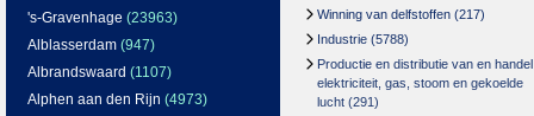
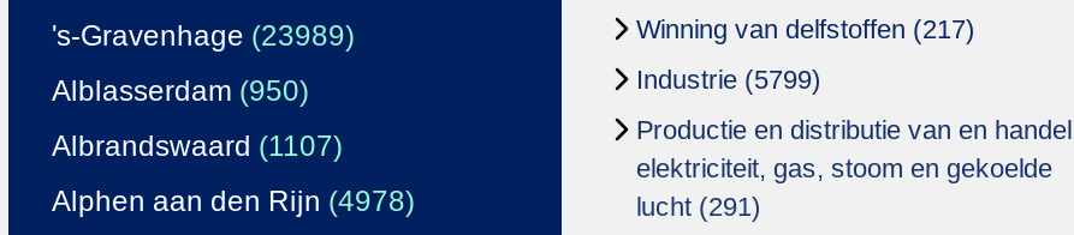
- 's-Gravenhage (23963)
+ 's-Gravenhage (23989)

- Alblasserdam (947)
+ Alblasserdam (950)

- Industrie (5788)
+ Industrie (5799)

- Alphen aan den Rijn (4973)
+ Alphen aan den Rijn (4978)
